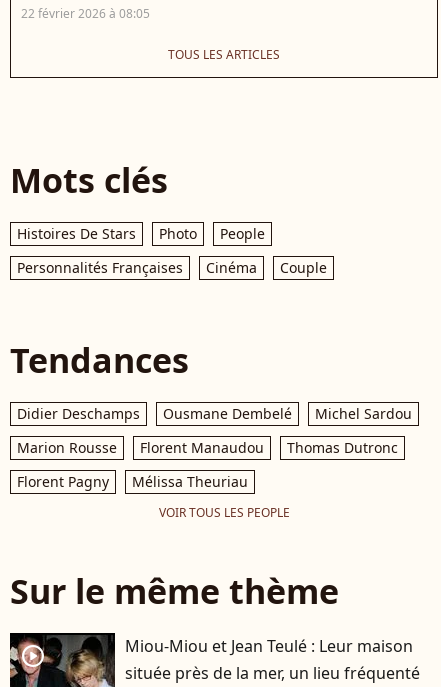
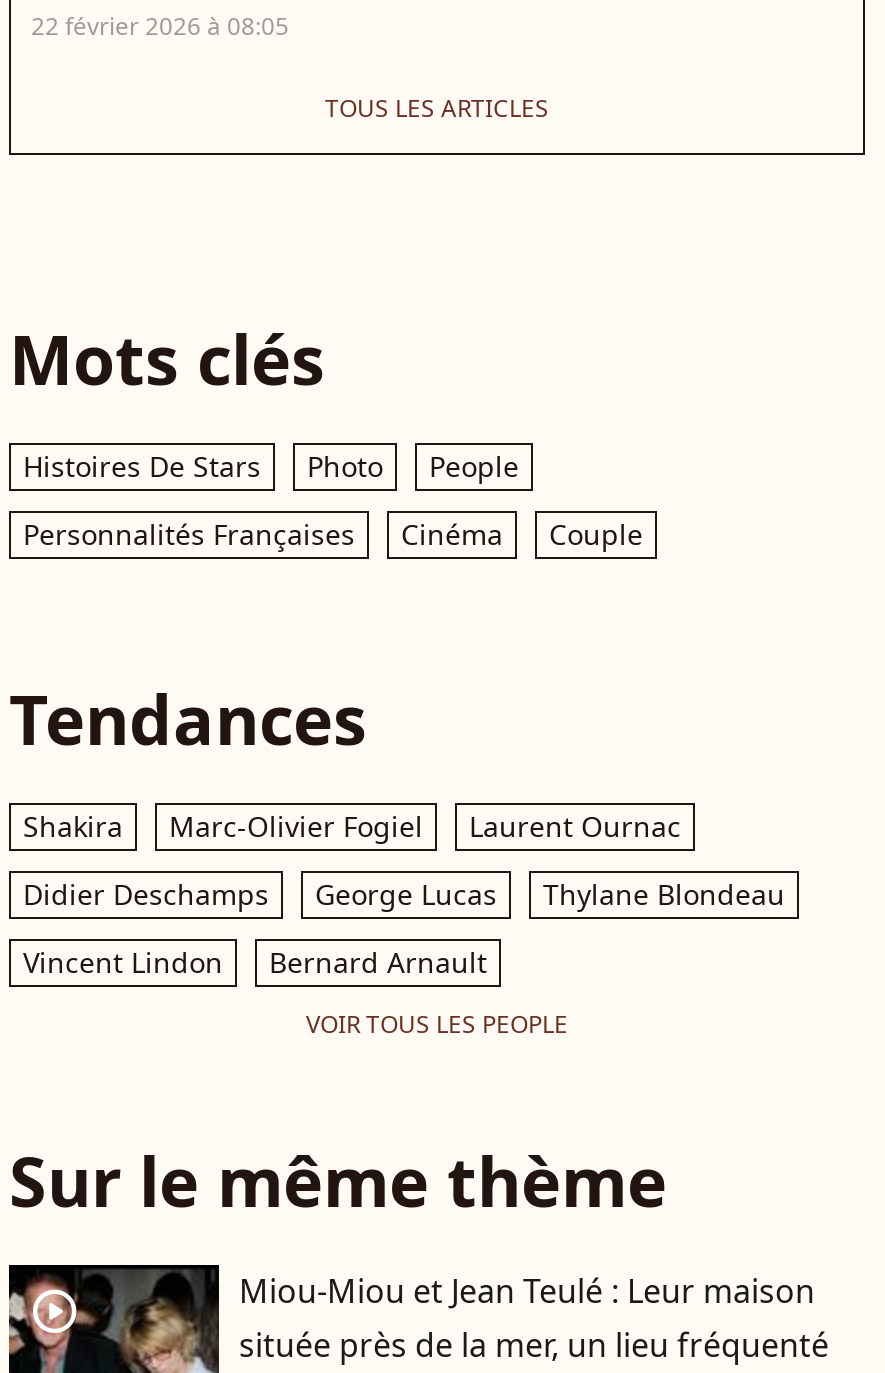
+ Shakira
+ Marc-Olivier Fogiel
+ Laurent Ournac

- Ousmane Dembelé
- Michel Sardou
- Marion Rousse
- Florent Manaudou
- Thomas Dutronc
- Florent Pagny
- Mélissa Theuriau
+ George Lucas
+ Thylane Blondeau
+ Vincent Lindon
+ Bernard Arnault

moved down: Didier Deschamps
